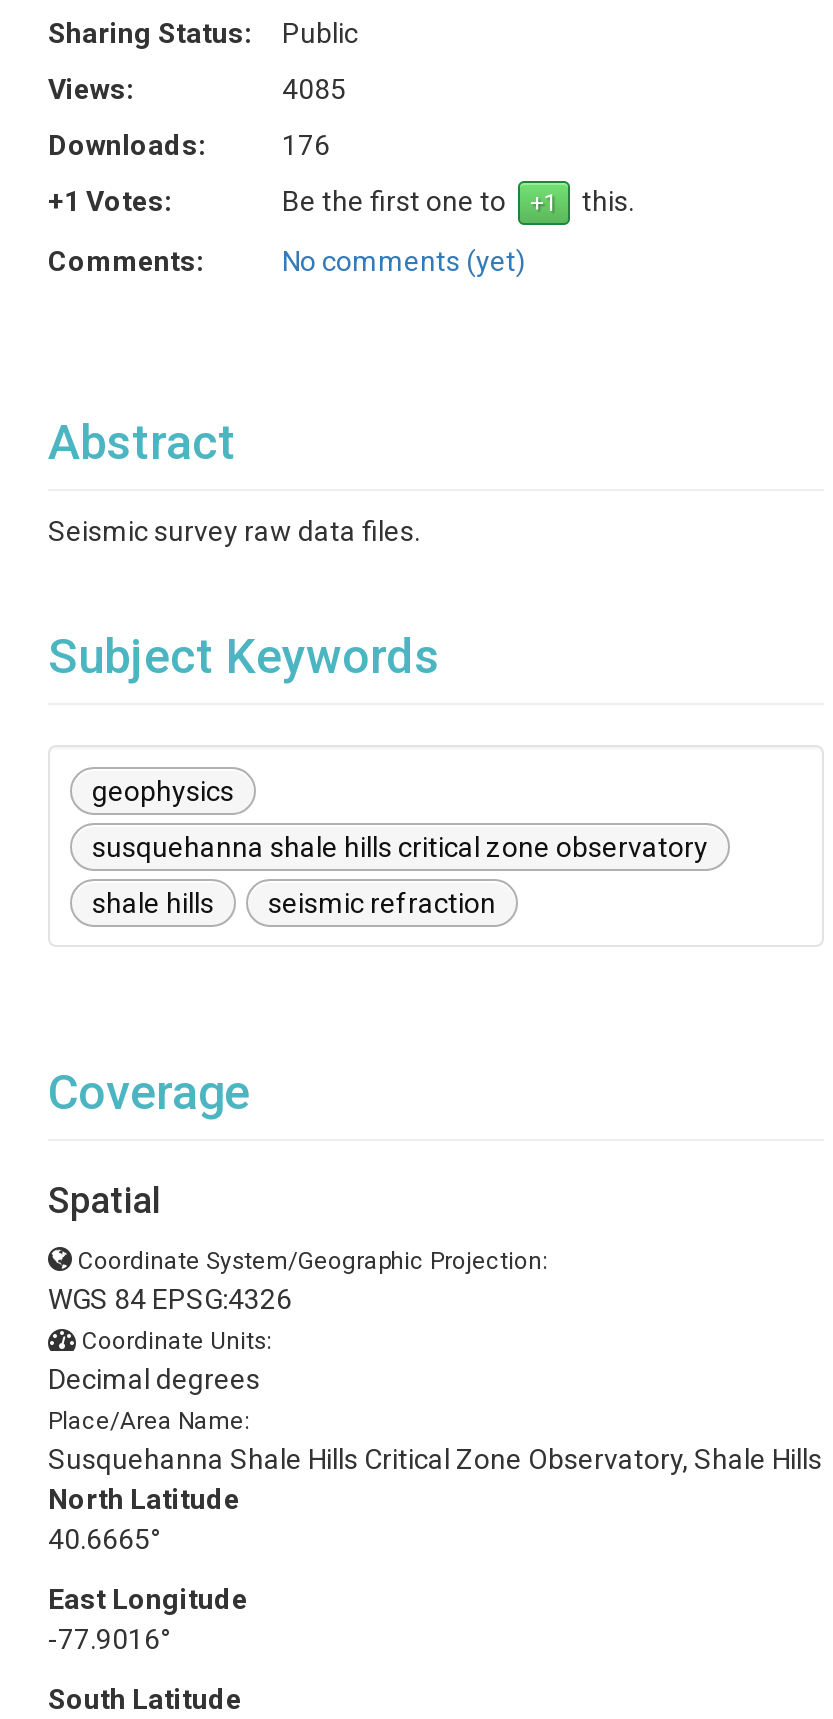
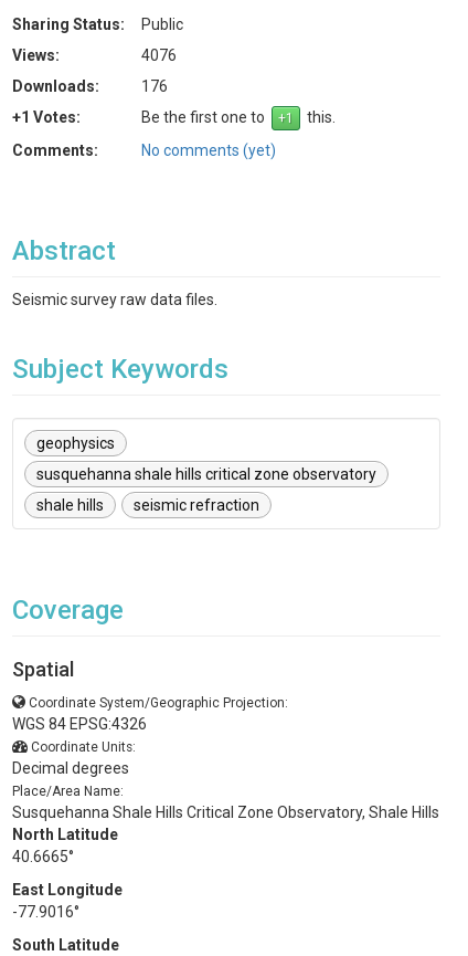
- 4085
+ 4076
